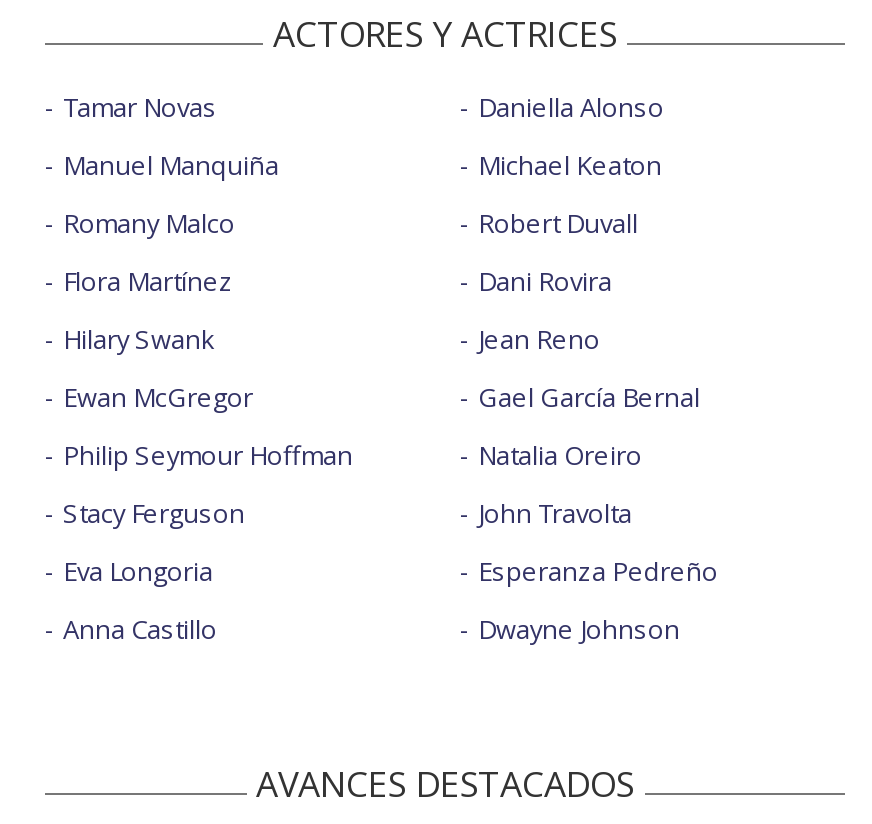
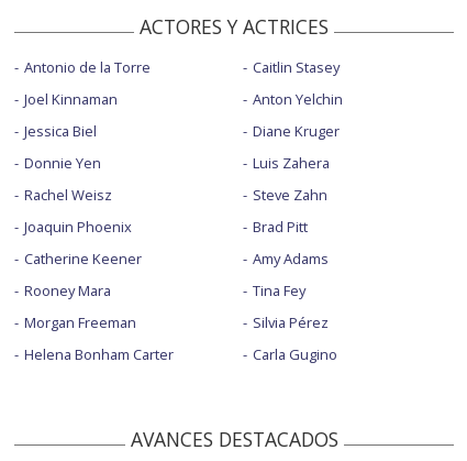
- Tamar Novas
+ Antonio de la Torre

- Daniella Alonso
+ Caitlin Stasey

- Manuel Manquiña
+ Joel Kinnaman

- Michael Keaton
+ Anton Yelchin

- Romany Malco
+ Jessica Biel

- Robert Duvall
+ Diane Kruger

- Flora Martínez
+ Donnie Yen

- Dani Rovira
+ Luis Zahera

- Hilary Swank
+ Rachel Weisz

- Jean Reno
+ Steve Zahn

- Ewan McGregor
+ Joaquin Phoenix

- Gael García Bernal
+ Brad Pitt

- Philip Seymour Hoffman
+ Catherine Keener

- Natalia Oreiro
+ Amy Adams

- Stacy Ferguson
+ Rooney Mara

- John Travolta
+ Tina Fey

- Eva Longoria
+ Morgan Freeman

- Esperanza Pedreño
+ Silvia Pérez

- Anna Castillo
+ Helena Bonham Carter

- Dwayne Johnson
+ Carla Gugino
